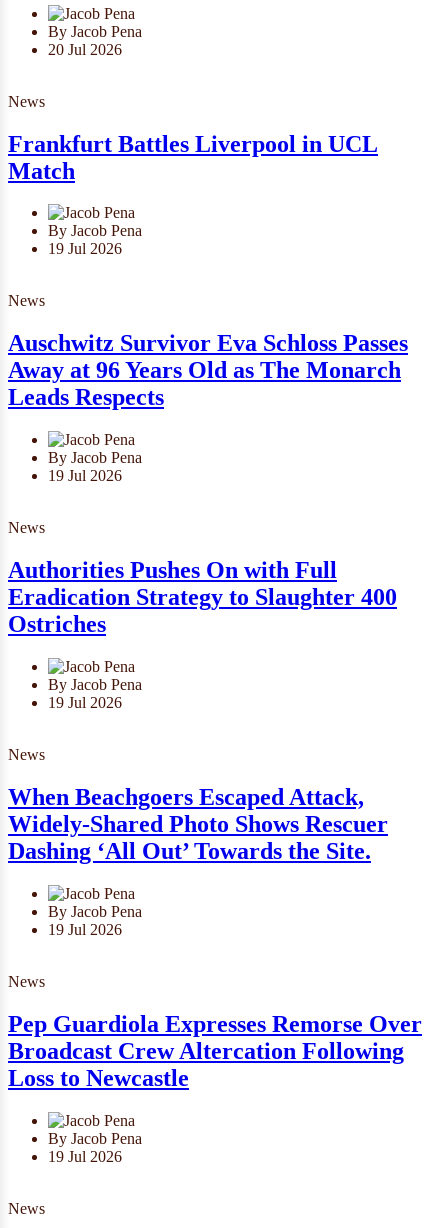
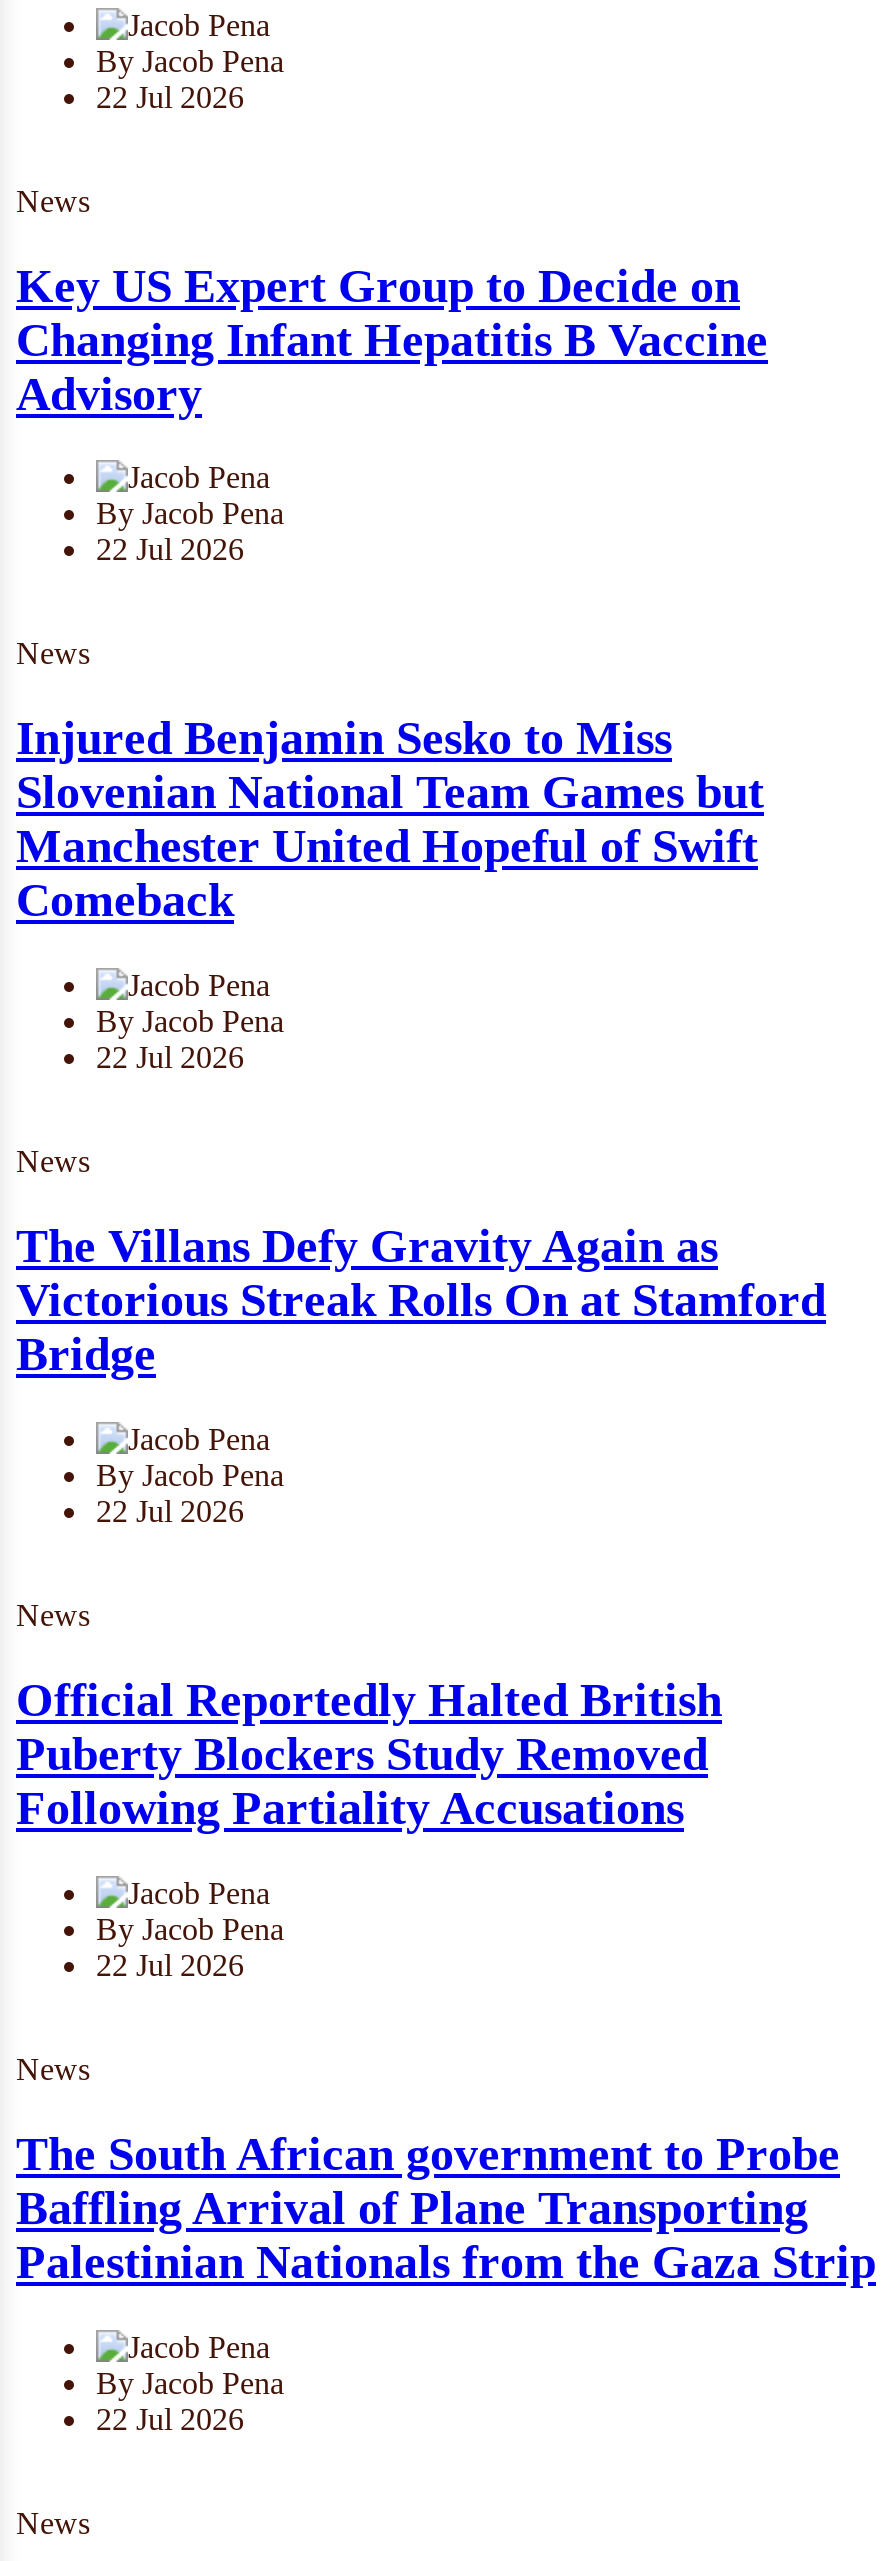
- 20 Jul 2026
+ 22 Jul 2026

- Frankfurt Battles Liverpool in UCL
- Match
+ Key US Expert Group to Decide on
+ Changing Infant Hepatitis B Vaccine
+ Advisory

- 19 Jul 2026
+ 22 Jul 2026

- Auschwitz Survivor Eva Schloss Passes
- Away at 96 Years Old as The Monarch
- Leads Respects
+ Injured Benjamin Sesko to Miss
+ Slovenian National Team Games but
+ Manchester United Hopeful of Swift
+ Comeback

- 19 Jul 2026
+ 22 Jul 2026

- Authorities Pushes On with Full
- Eradication Strategy to Slaughter 400
- Ostriches
+ The Villans Defy Gravity Again as
+ Victorious Streak Rolls On at Stamford
+ Bridge

- 19 Jul 2026
+ 22 Jul 2026

- When Beachgoers Escaped Attack,
- Widely-Shared Photo Shows Rescuer
- Dashing ‘All Out’ Towards the Site.
+ Official Reportedly Halted British
+ Puberty Blockers Study Removed
+ Following Partiality Accusations

- 19 Jul 2026
+ 22 Jul 2026

- Pep Guardiola Expresses Remorse Over
- Broadcast Crew Altercation Following
- Loss to Newcastle
+ The South African government to Probe
+ Baffling Arrival of Plane Transporting
+ Palestinian Nationals from the Gaza Strip

- 19 Jul 2026
+ 22 Jul 2026
